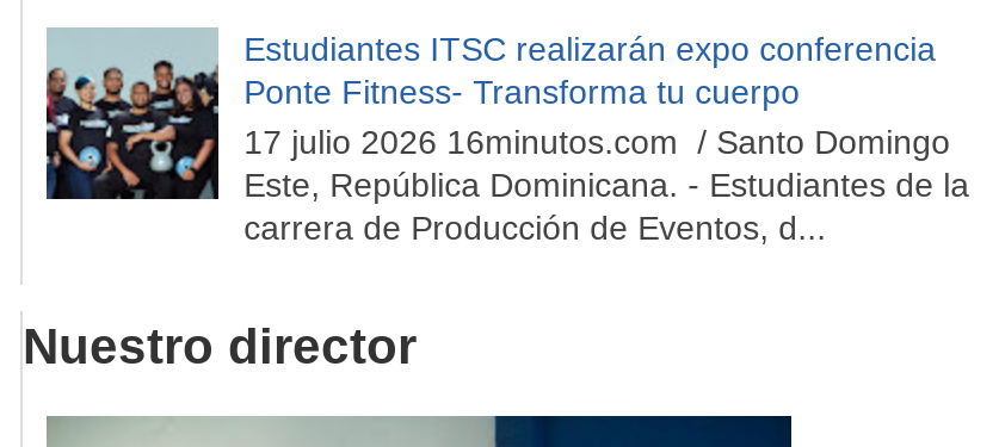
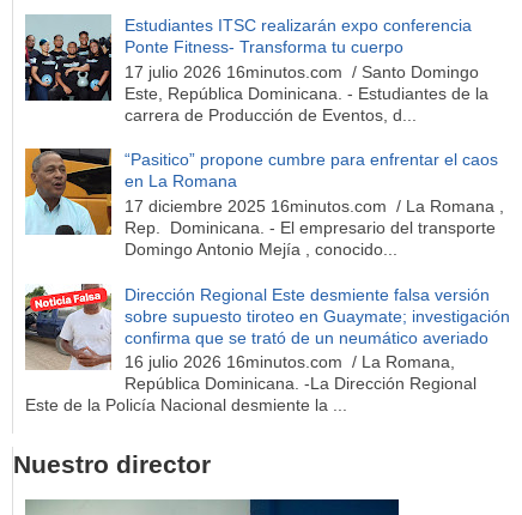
+ [image]
+ “Pasitico” propone cumbre para enfrentar el caos
+ en La Romana
+ 17 diciembre 2025 16minutos.com / La Romana ,
+ Rep. Dominicana. - El empresario del transporte
+ Domingo Antonio Mejía , conocido...
+ Dirección Regional Este desmiente falsa versión
+ sobre supuesto tiroteo en Guaymate; investigación
+ confirma que se trató de un neumático averiado
+ 16 julio 2026 16minutos.com / La Romana,
+ República Dominicana. -La Dirección Regional
+ Este de la Policía Nacional desmiente la ...

+ [image]
